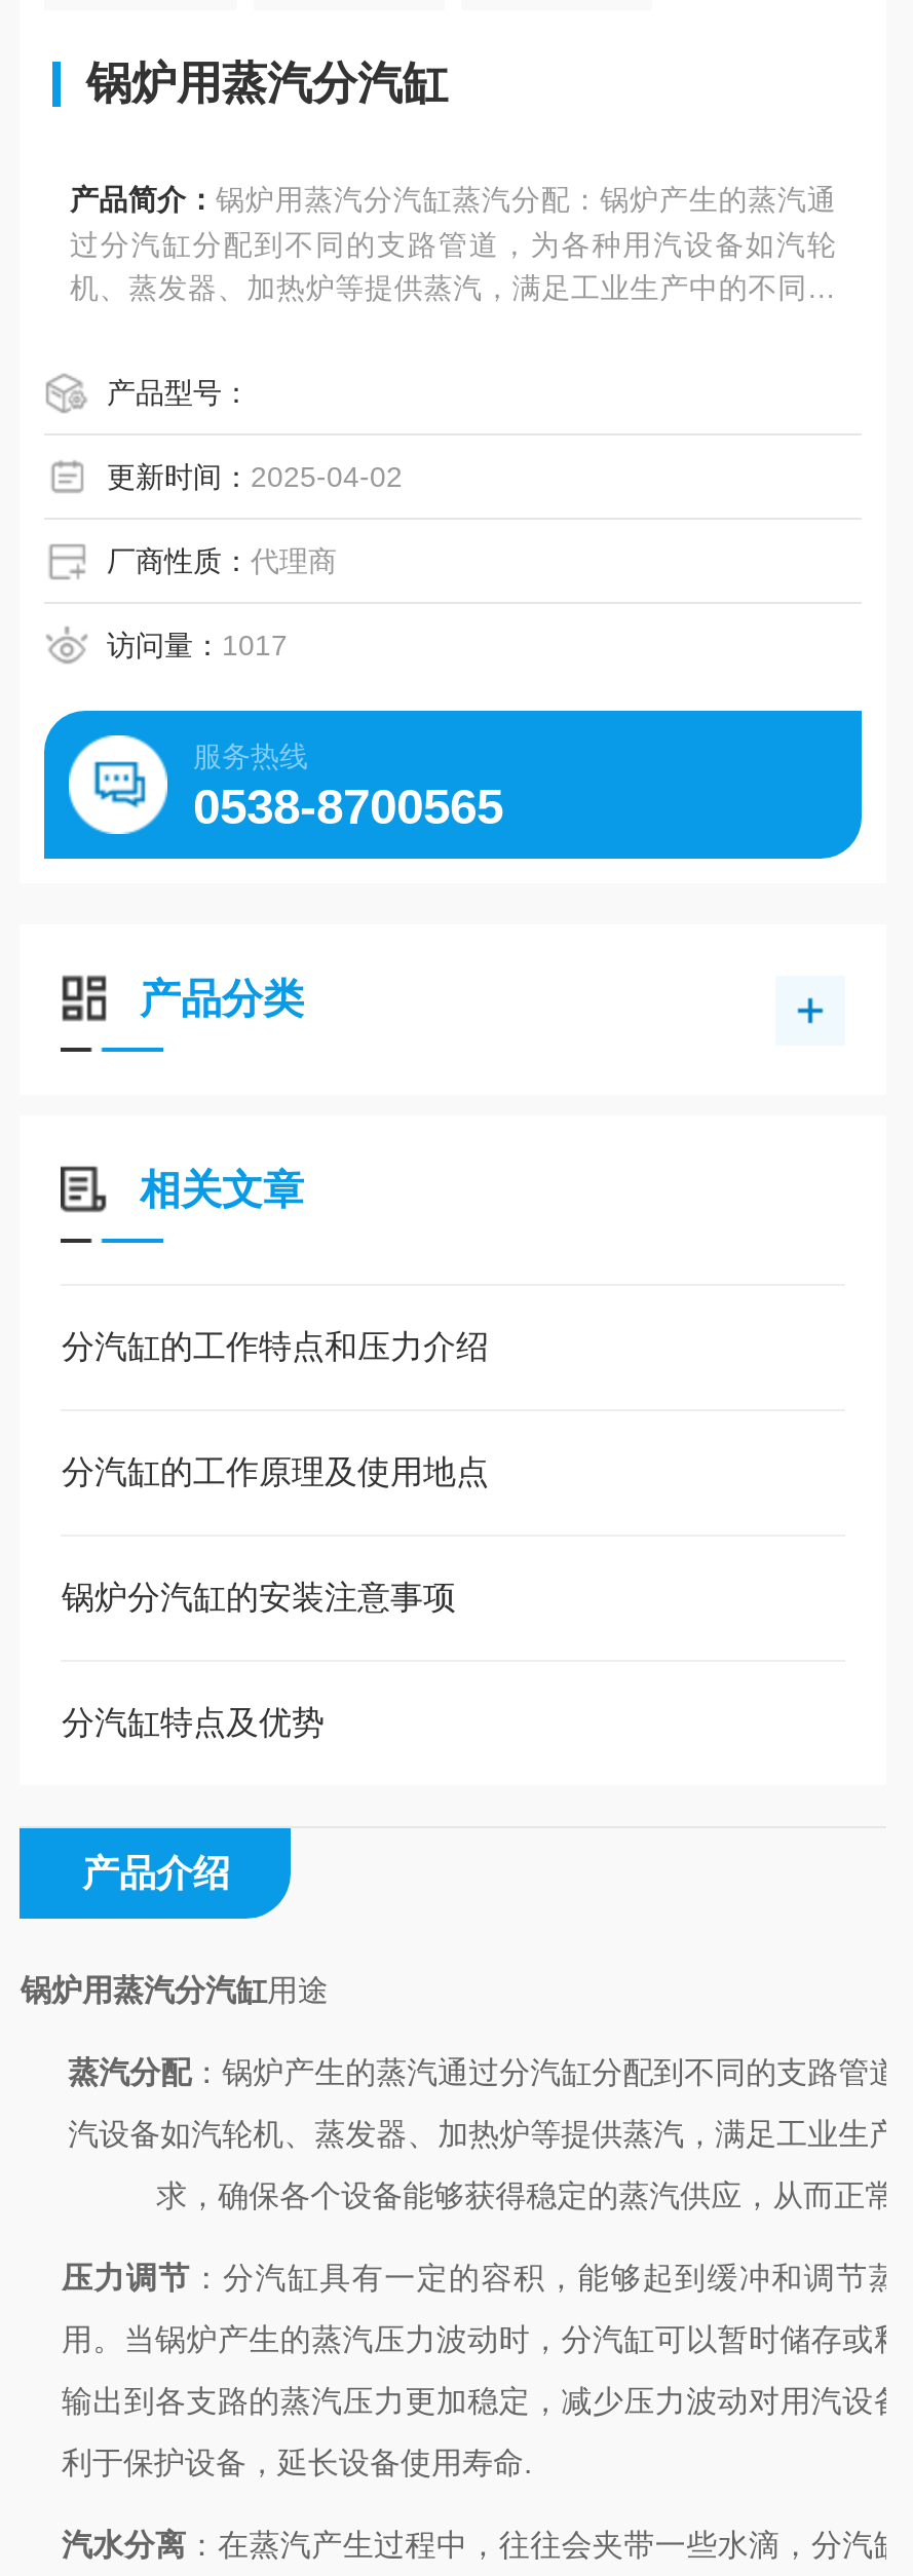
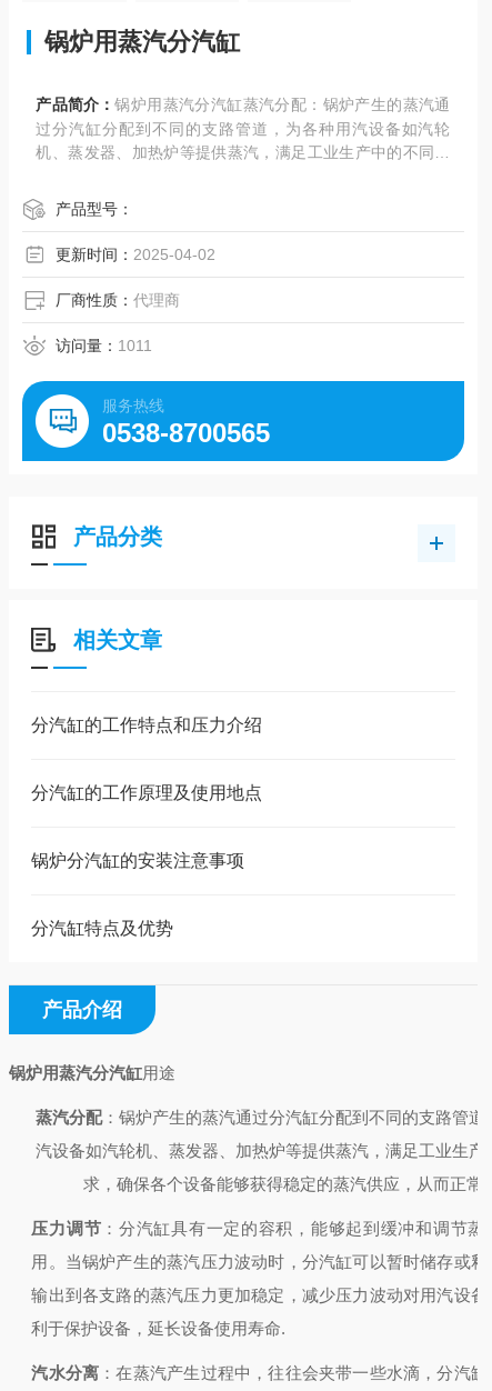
- 访问量：1017
+ 访问量：1011
